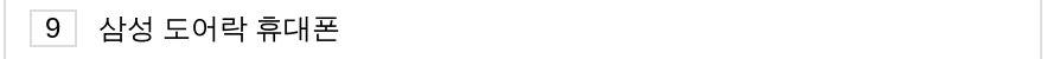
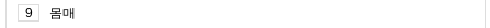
- 삼성 도어락 휴대폰
+ 몸매
